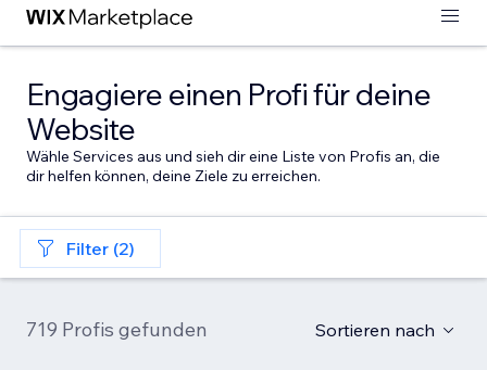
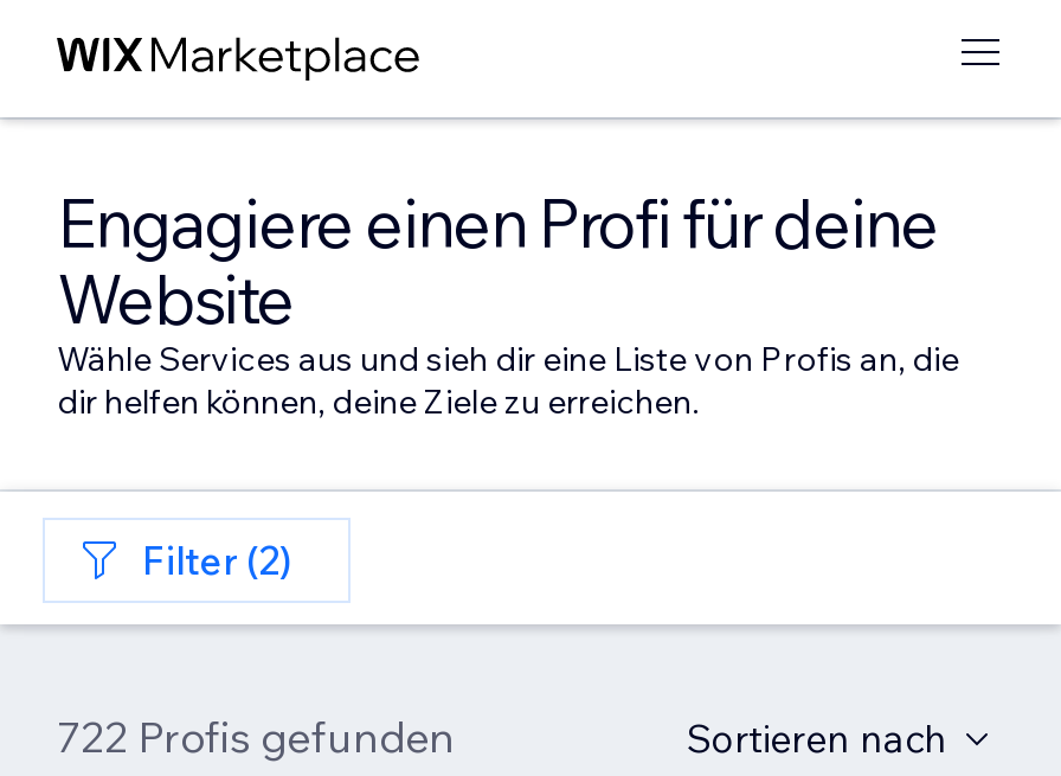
- 719 Profis gefunden
+ 722 Profis gefunden
